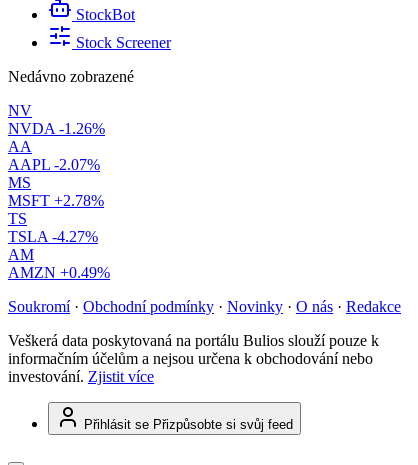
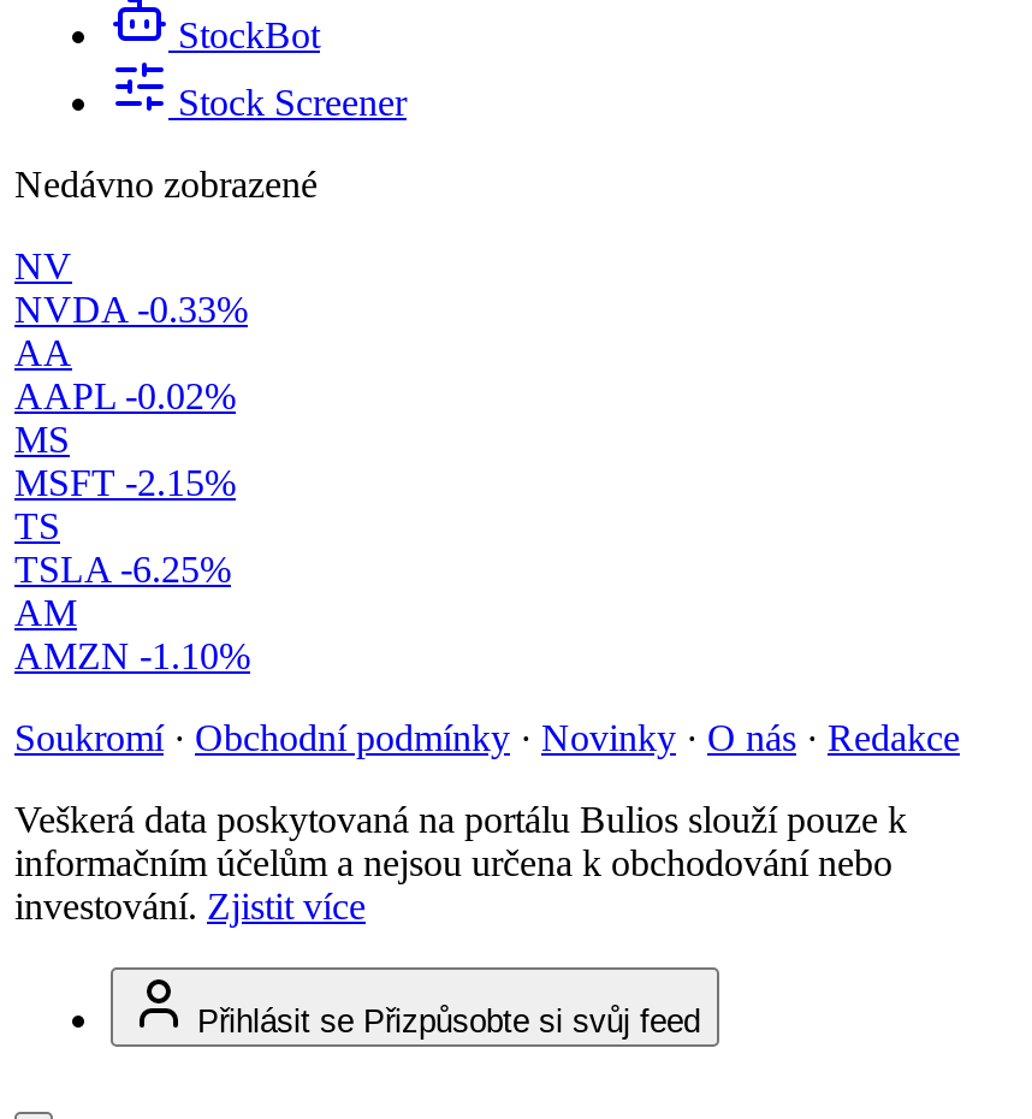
- NVDA -1.26%
+ NVDA -0.33%

- AAPL -2.07%
+ AAPL -0.02%

- MSFT +2.78%
+ MSFT -2.15%

- TSLA -4.27%
+ TSLA -6.25%

- AMZN +0.49%
+ AMZN -1.10%
